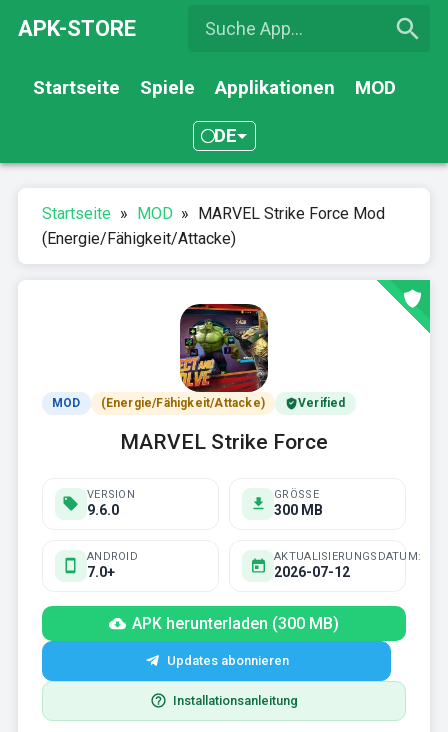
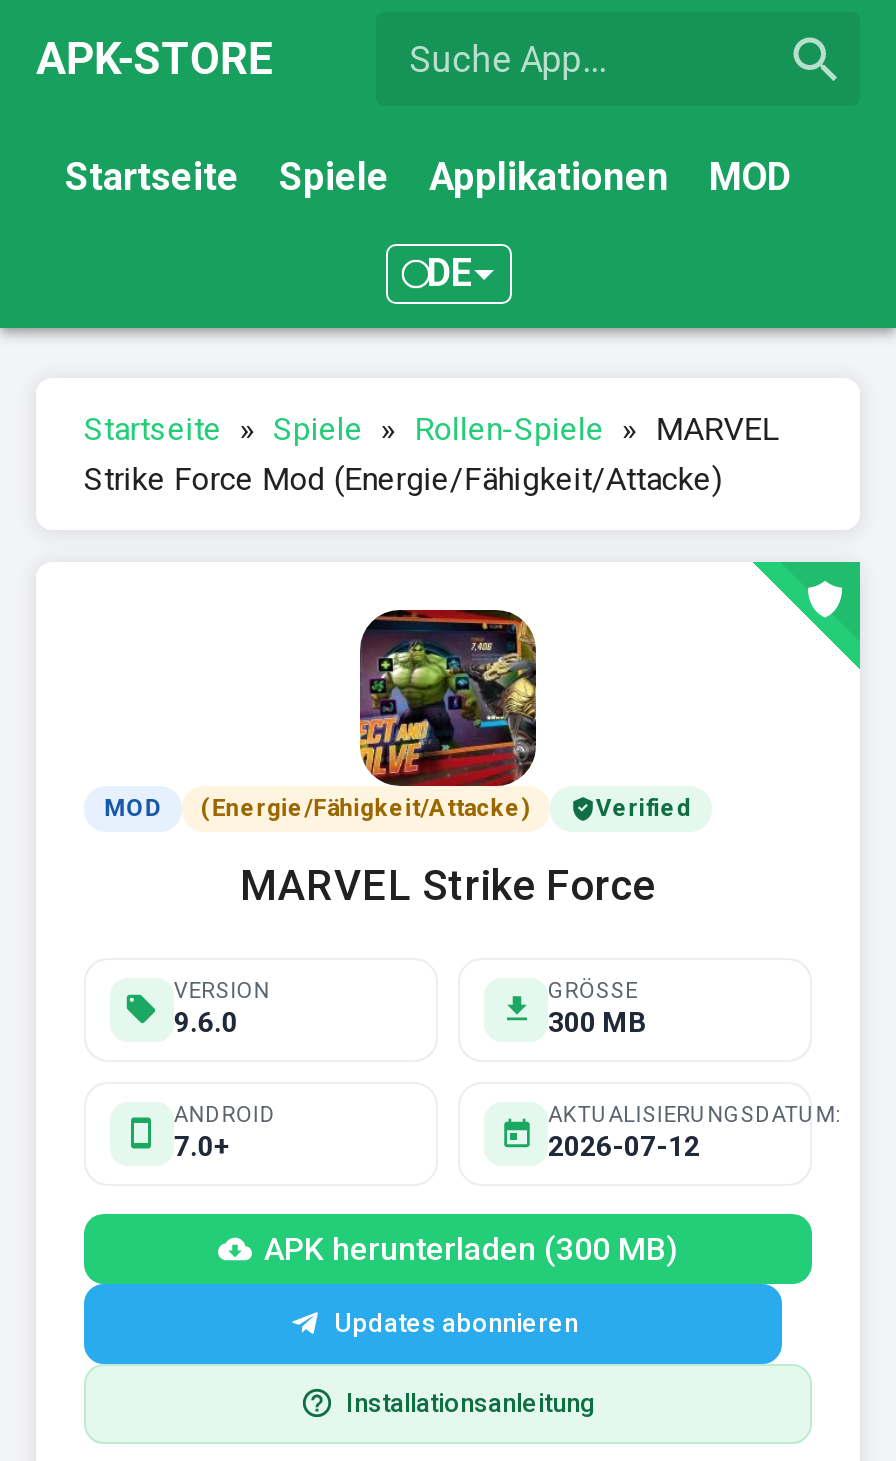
- Startseite » MOD » MARVEL Strike Force Mod
- (Energie/Fähigkeit/Attacke)
+ Startseite » Spiele » Rollen-Spiele » MARVEL
+ Strike Force Mod (Energie/Fähigkeit/Attacke)
